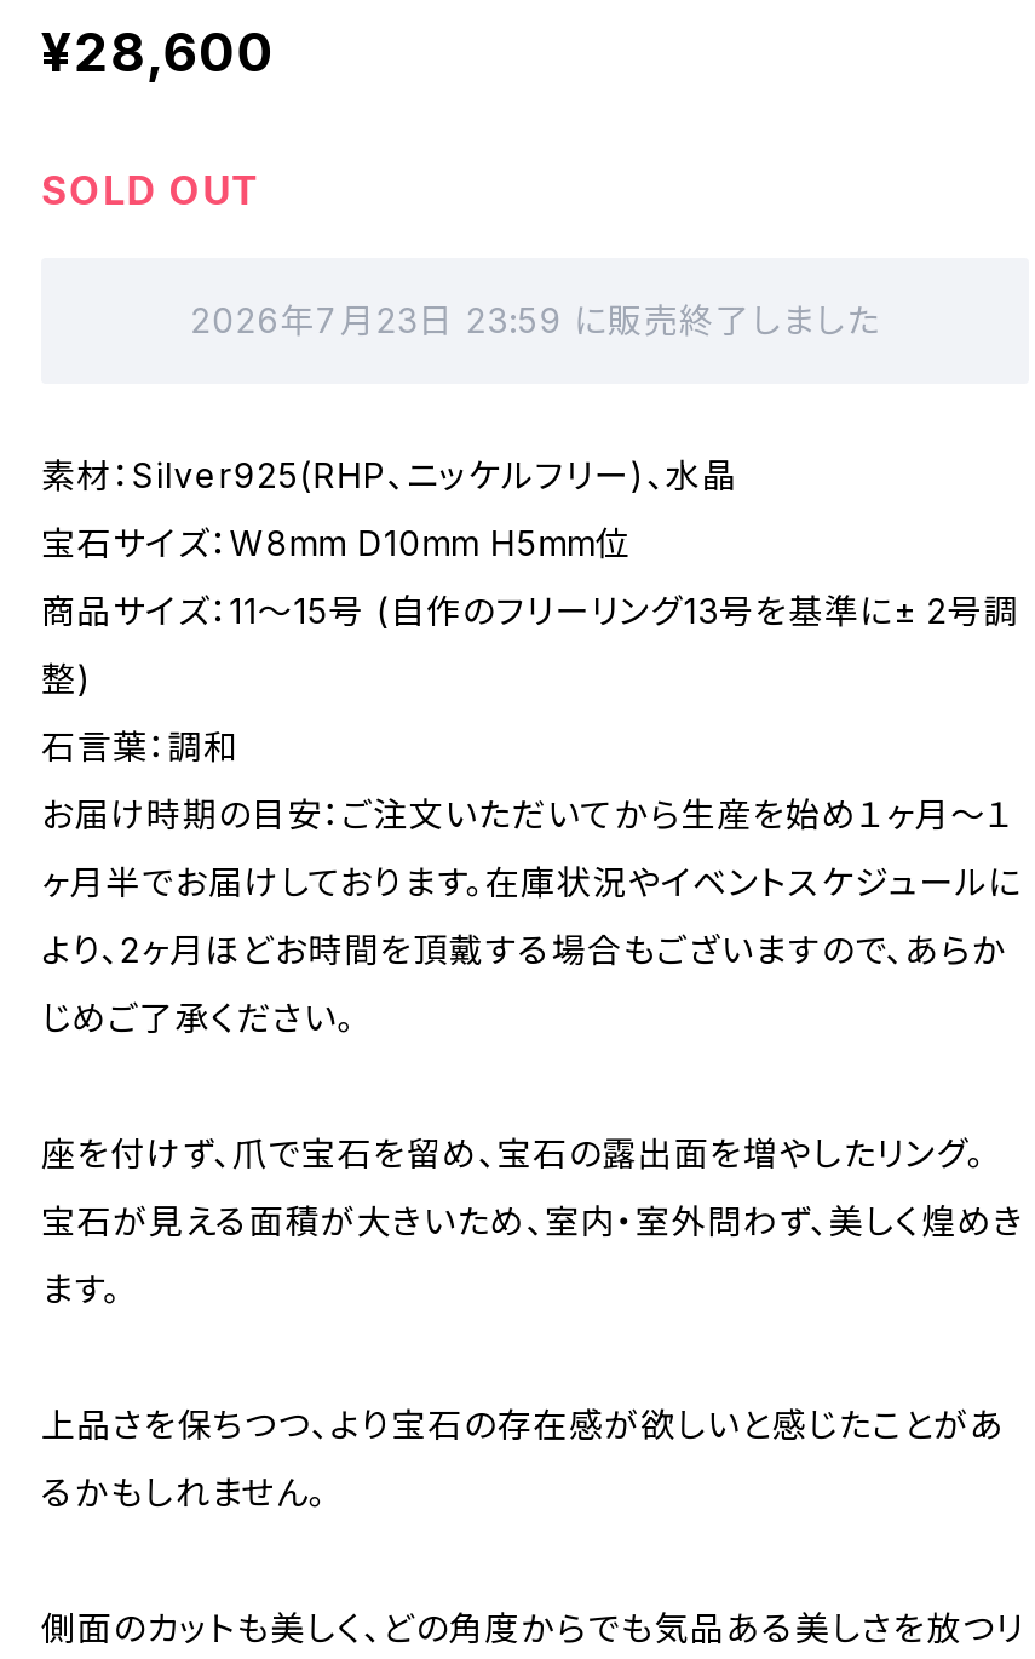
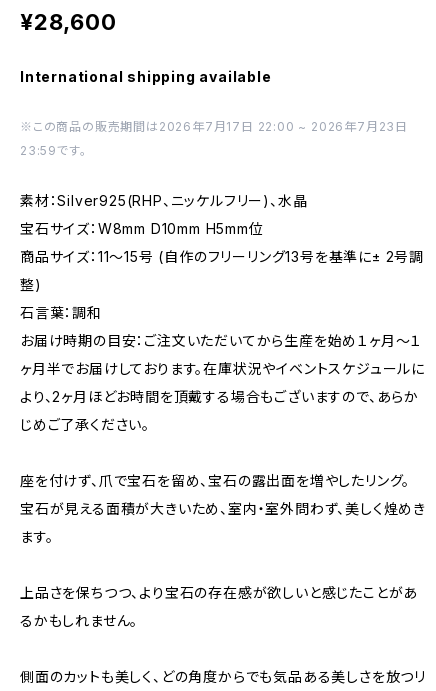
- SOLD OUT
- 2026年7月23日 23:59 に販売終了しました
+ International shipping available
+ ※この商品の販売期間は2026年7月17日 22:00 ~ 2026年7月23日
+ 23:59です。
